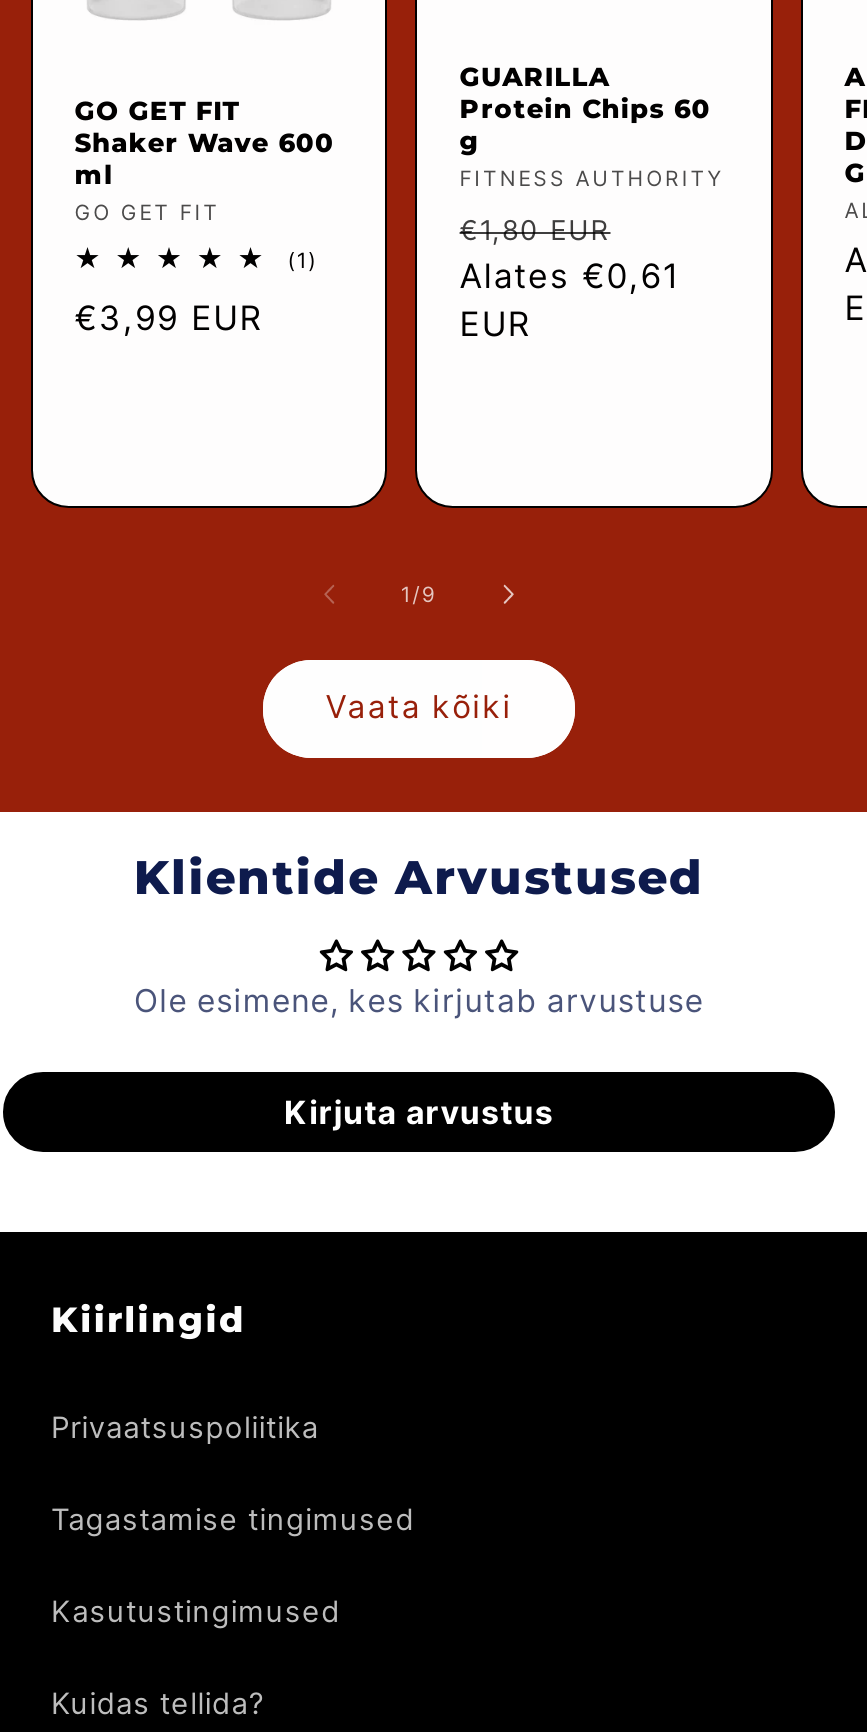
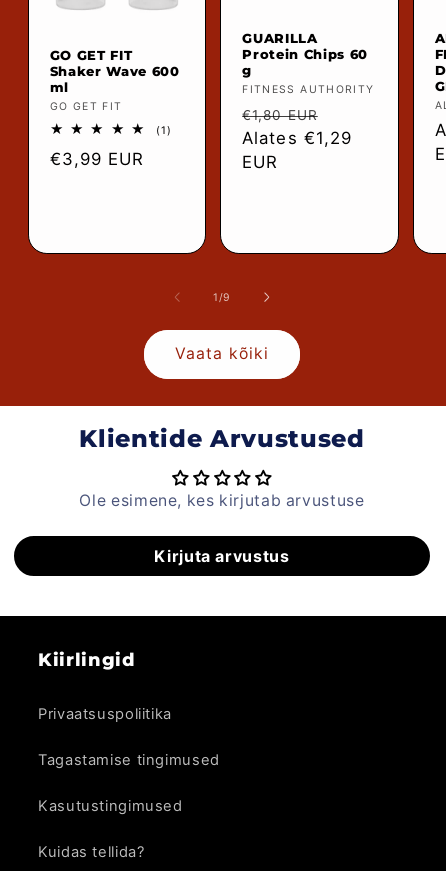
- Alates €0,61
+ Alates €1,29
